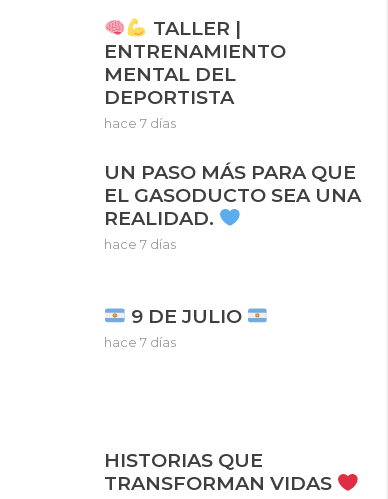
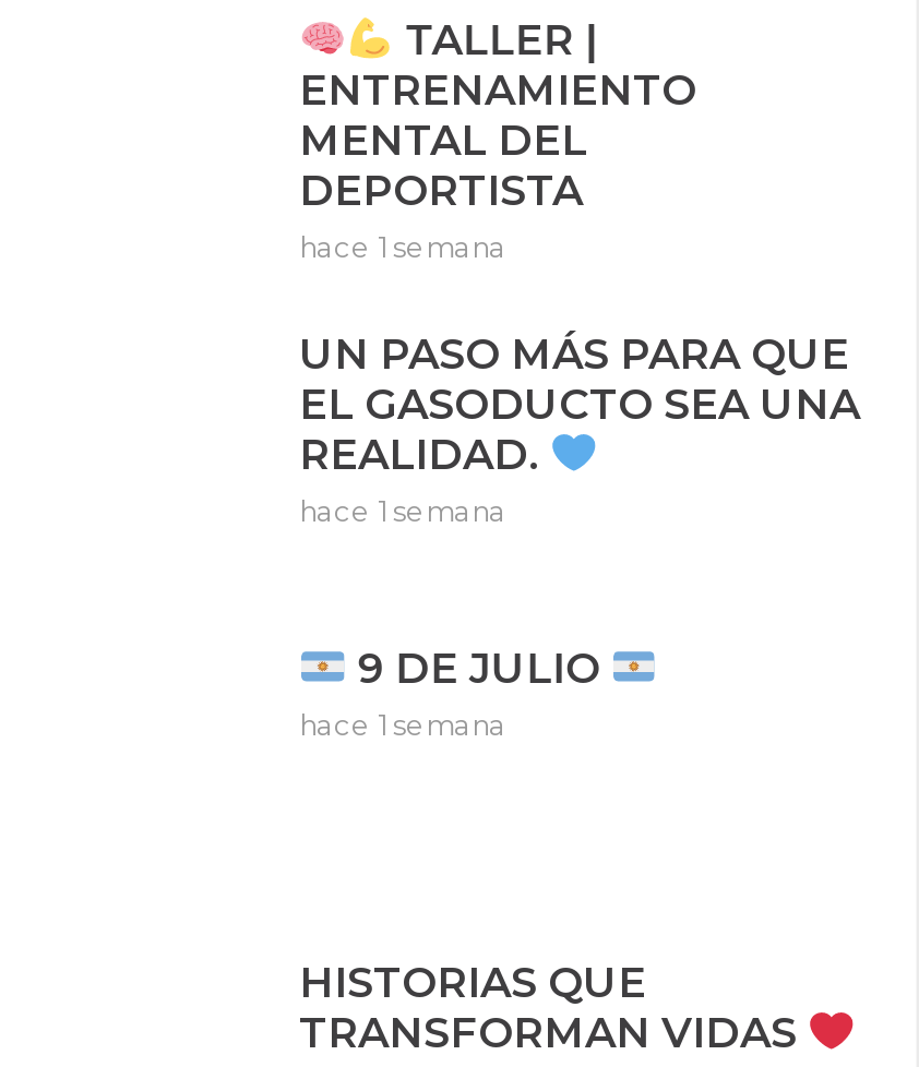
- hace 7 días
+ hace 1 semana

- hace 7 días
+ hace 1 semana

- hace 7 días
+ hace 1 semana
